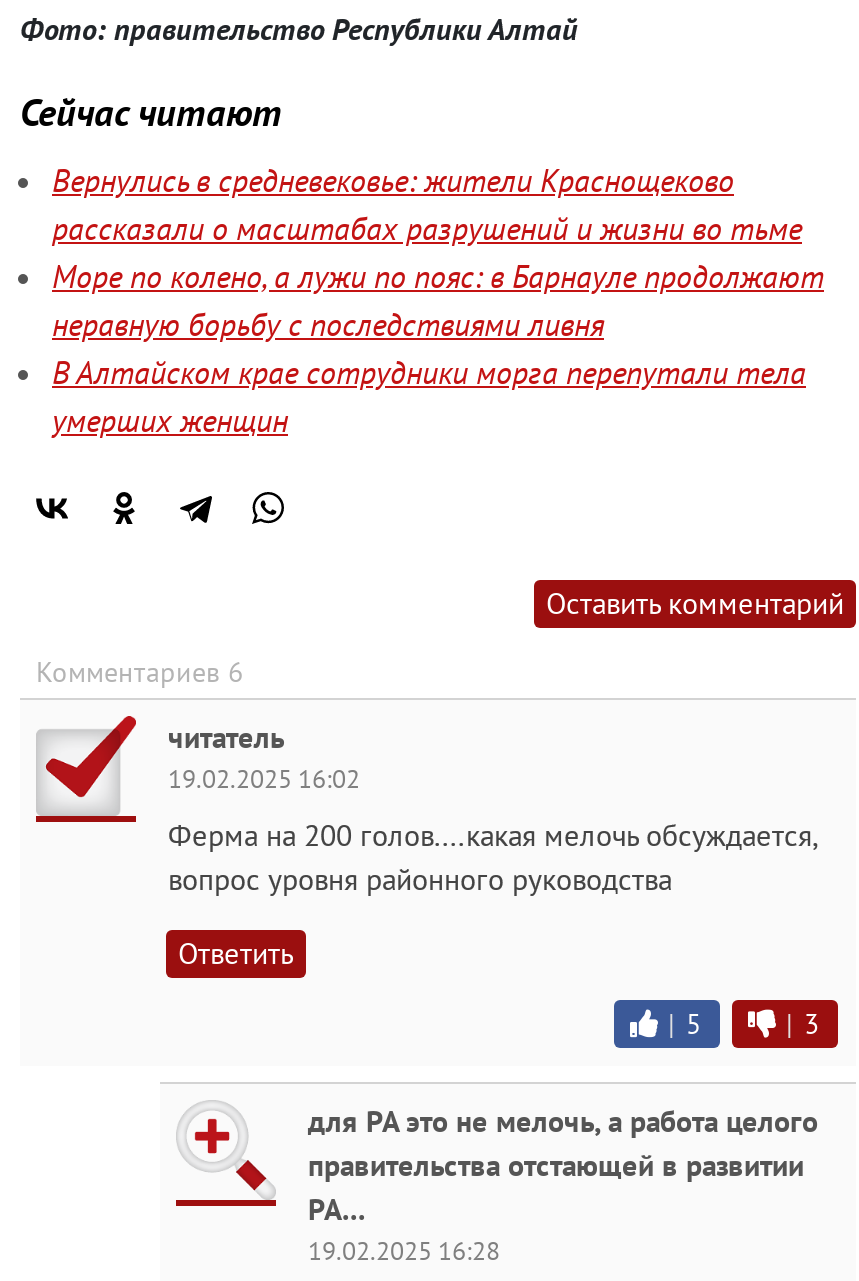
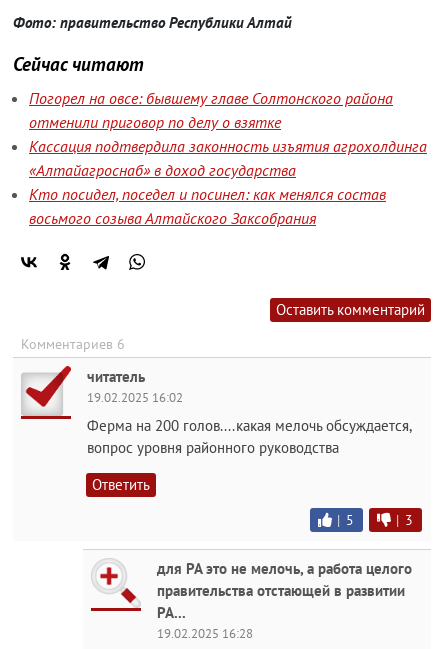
- Вернулись в средневековье: жители Краснощеково
- рассказали о масштабах разрушений и жизни во тьме
- Море по колено, а лужи по пояс: в Барнауле продолжают
- неравную борьбу с последствиями ливня
- В Алтайском крае сотрудники морга перепутали тела
- умерших женщин
+ Погорел на овсе: бывшему главе Солтонского района
+ отменили приговор по делу о взятке
+ Кассация подтвердила законность изъятия агрохолдинга
+ «Алтайагроснаб» в доход государства
+ Кто посидел, поседел и посинел: как менялся состав
+ восьмого созыва Алтайского Заксобрания
